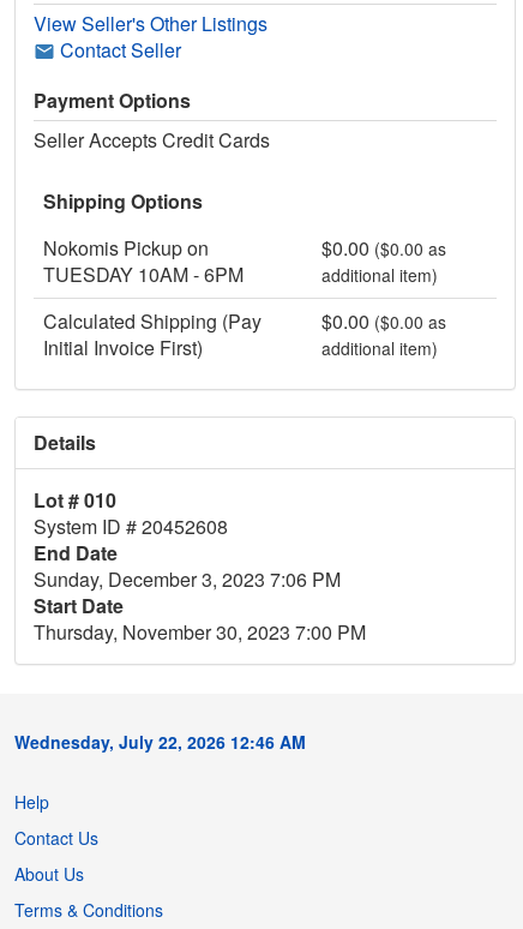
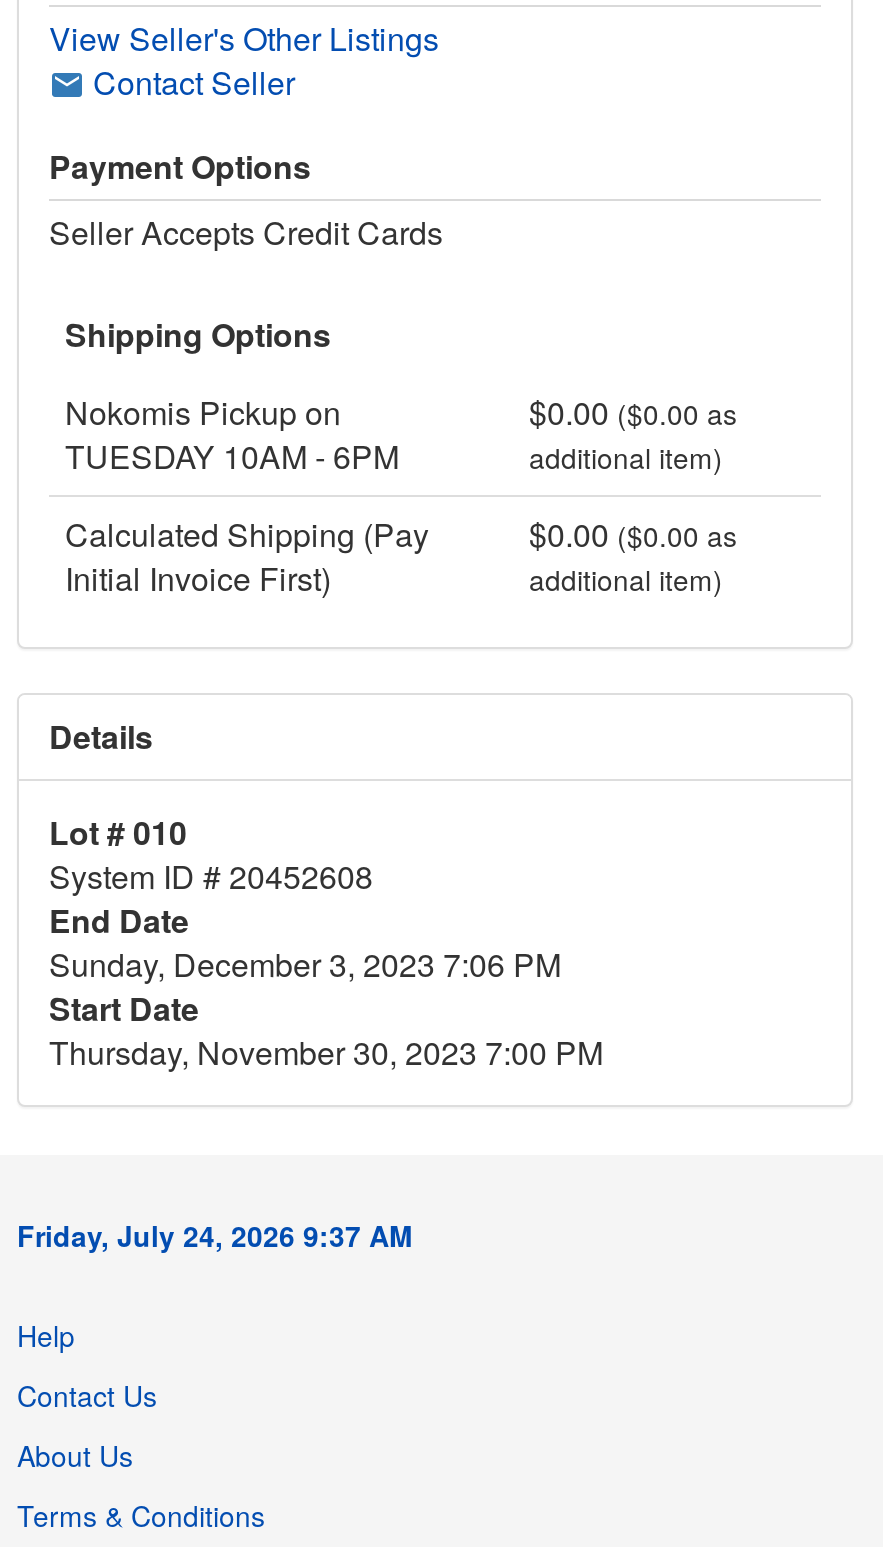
- Wednesday, July 22, 2026 12:46 AM
+ Friday, July 24, 2026 9:37 AM
